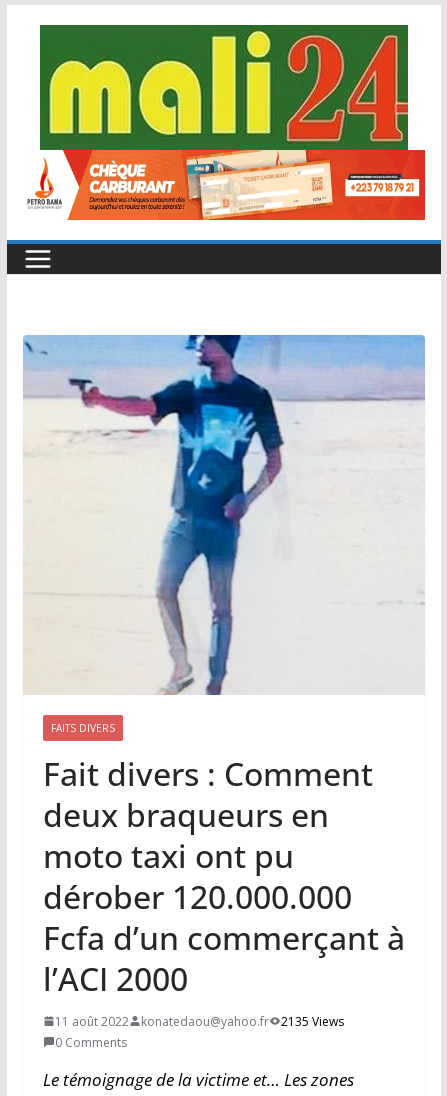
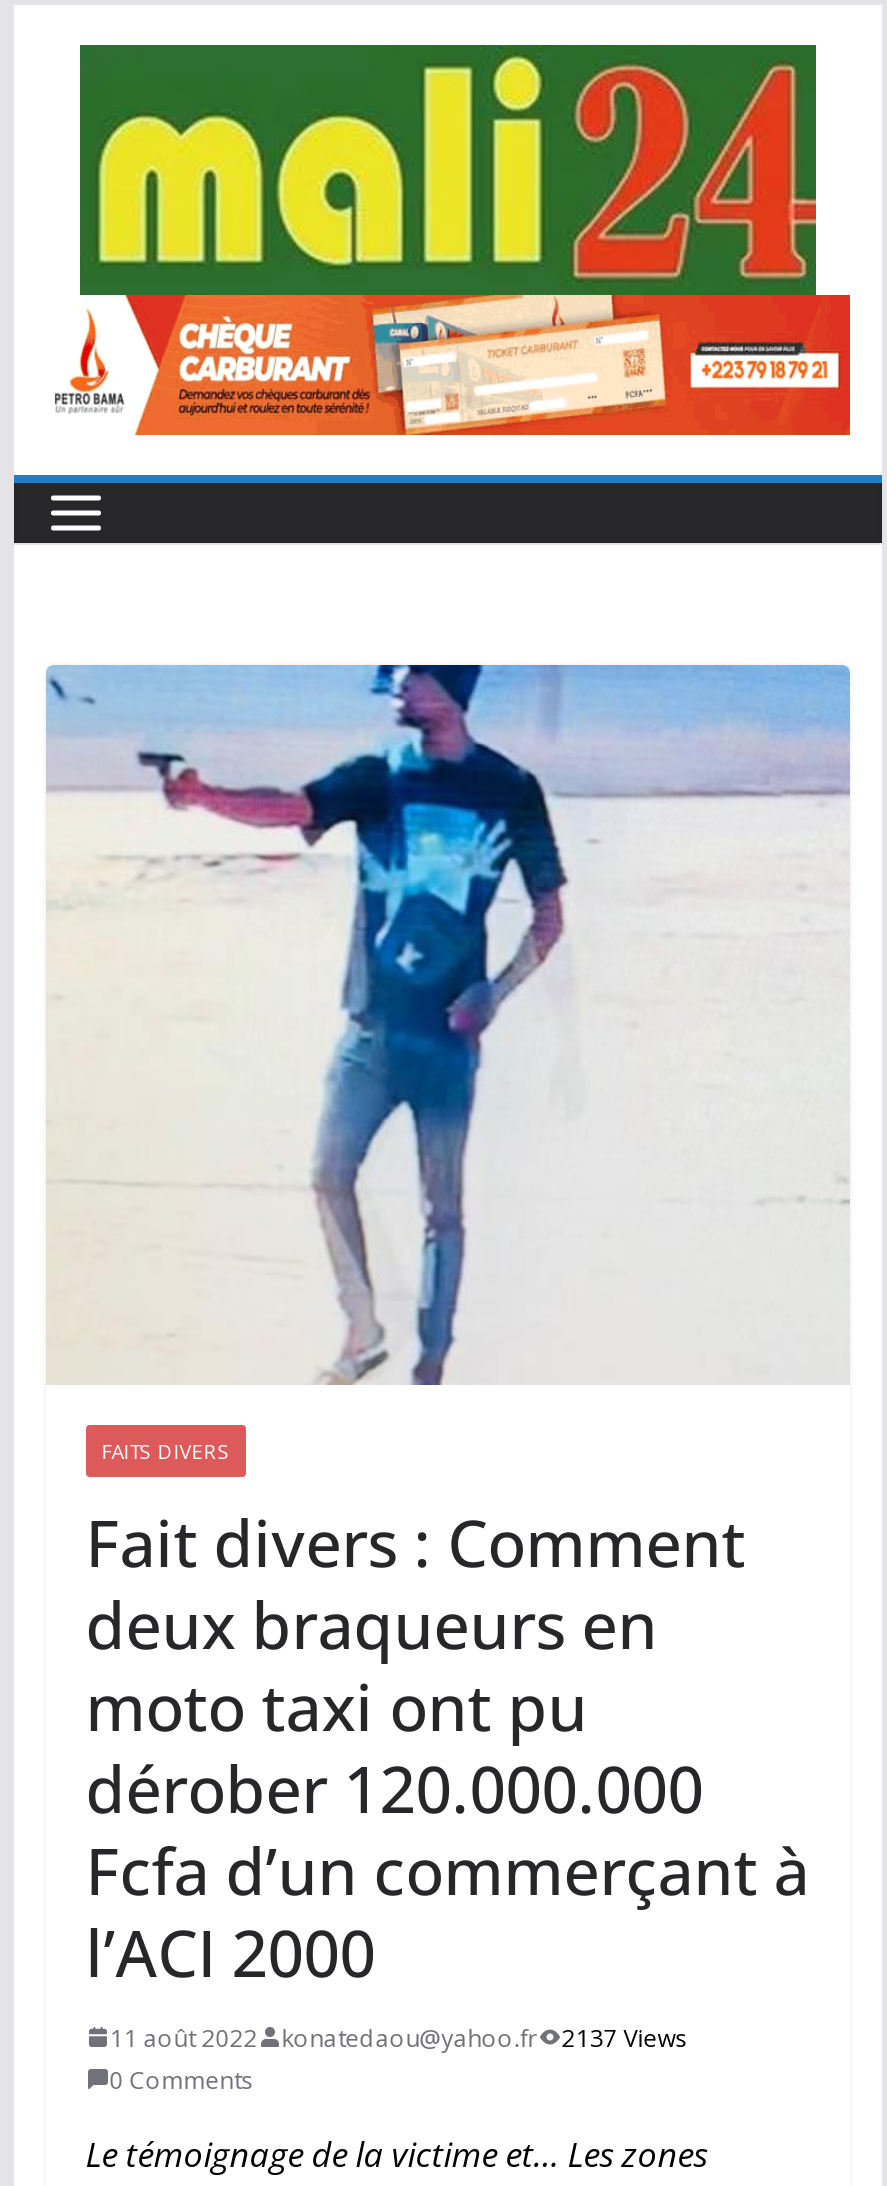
- 11 août 2022 konatedaou@yahoo.fr 2135 Views
+ 11 août 2022 konatedaou@yahoo.fr 2137 Views
